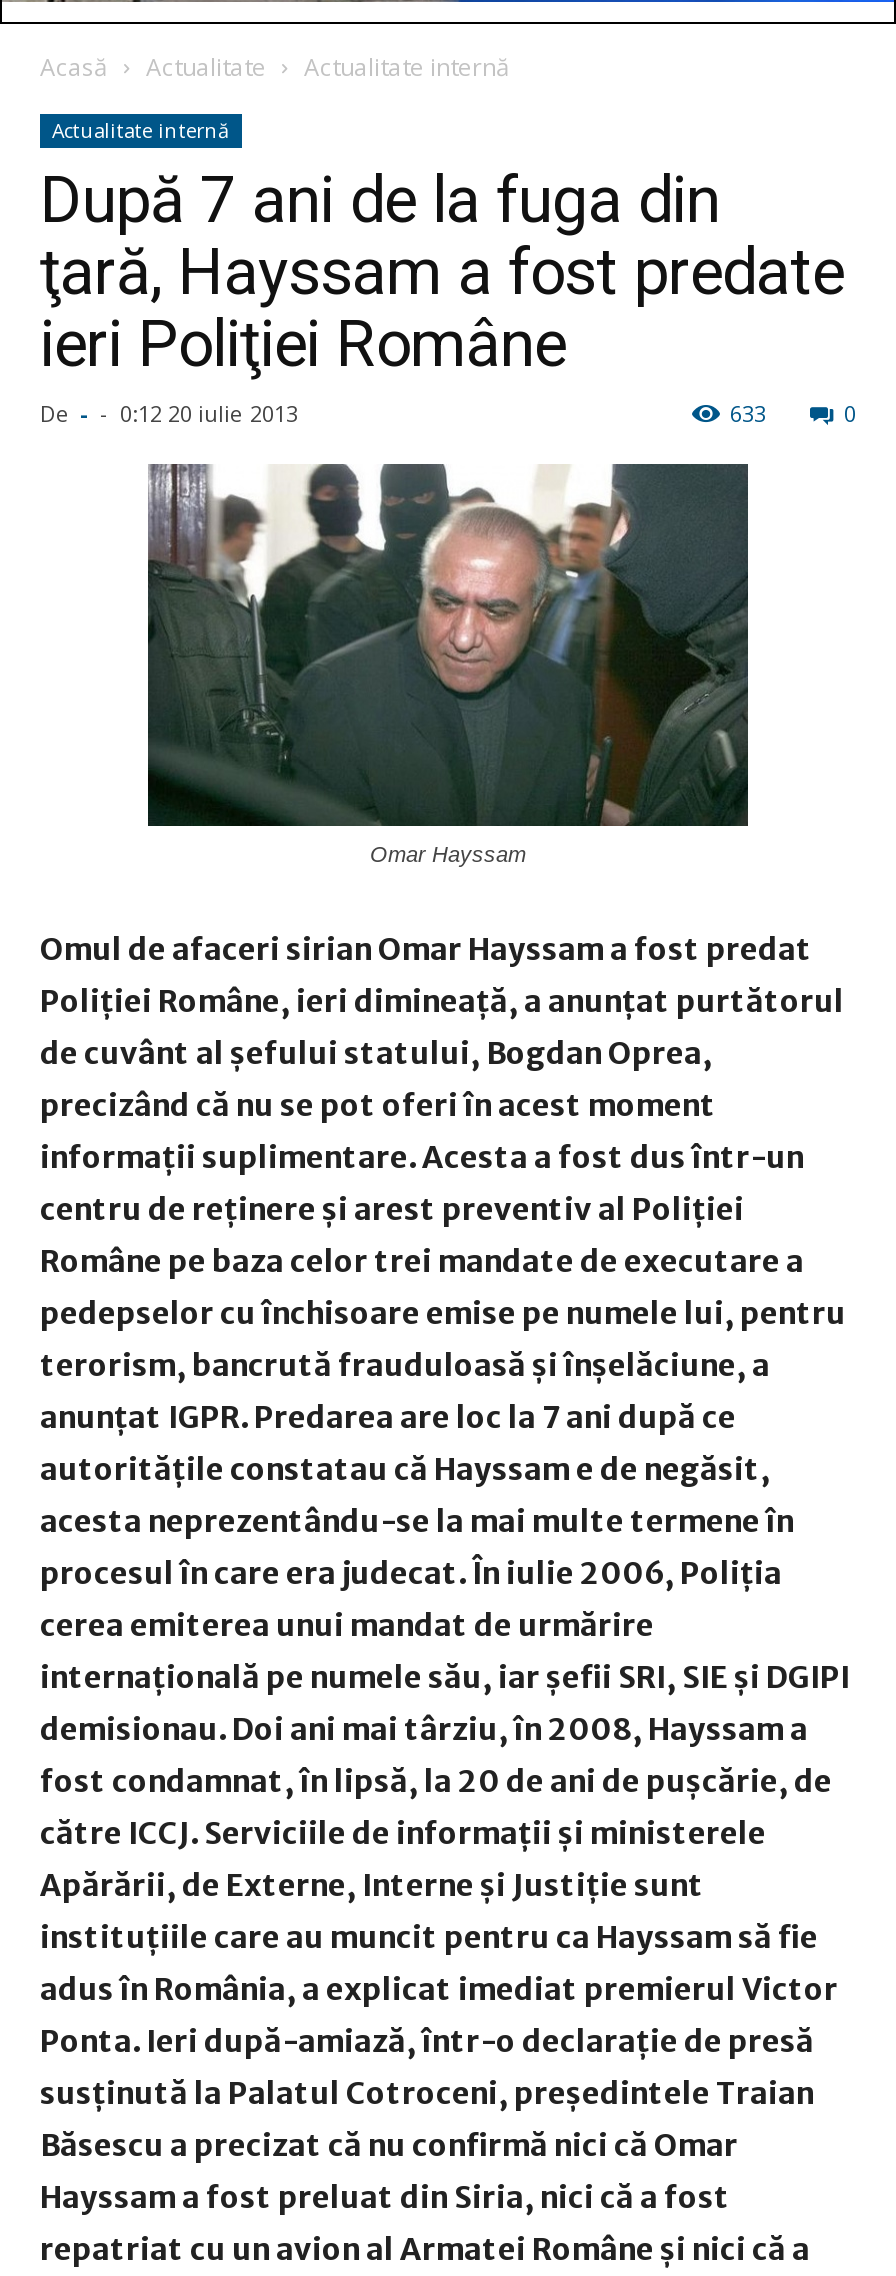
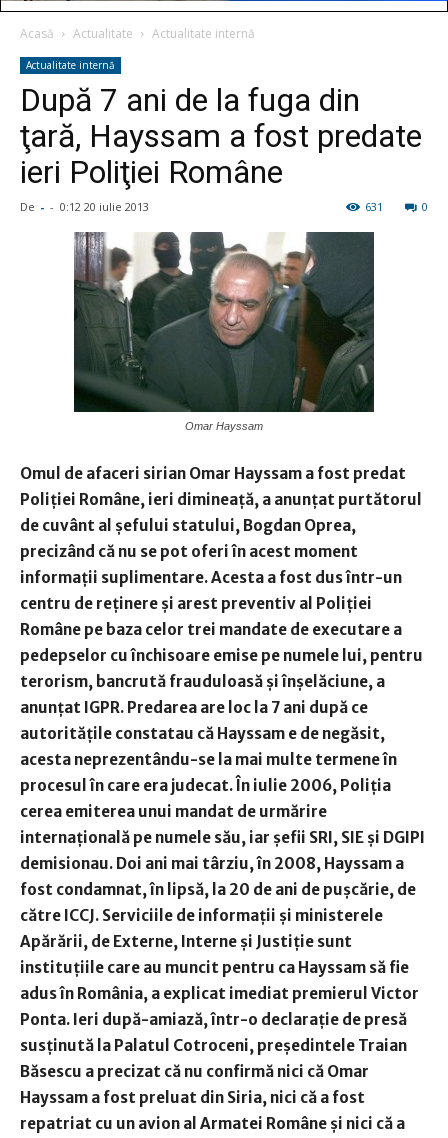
- 633
+ 631
